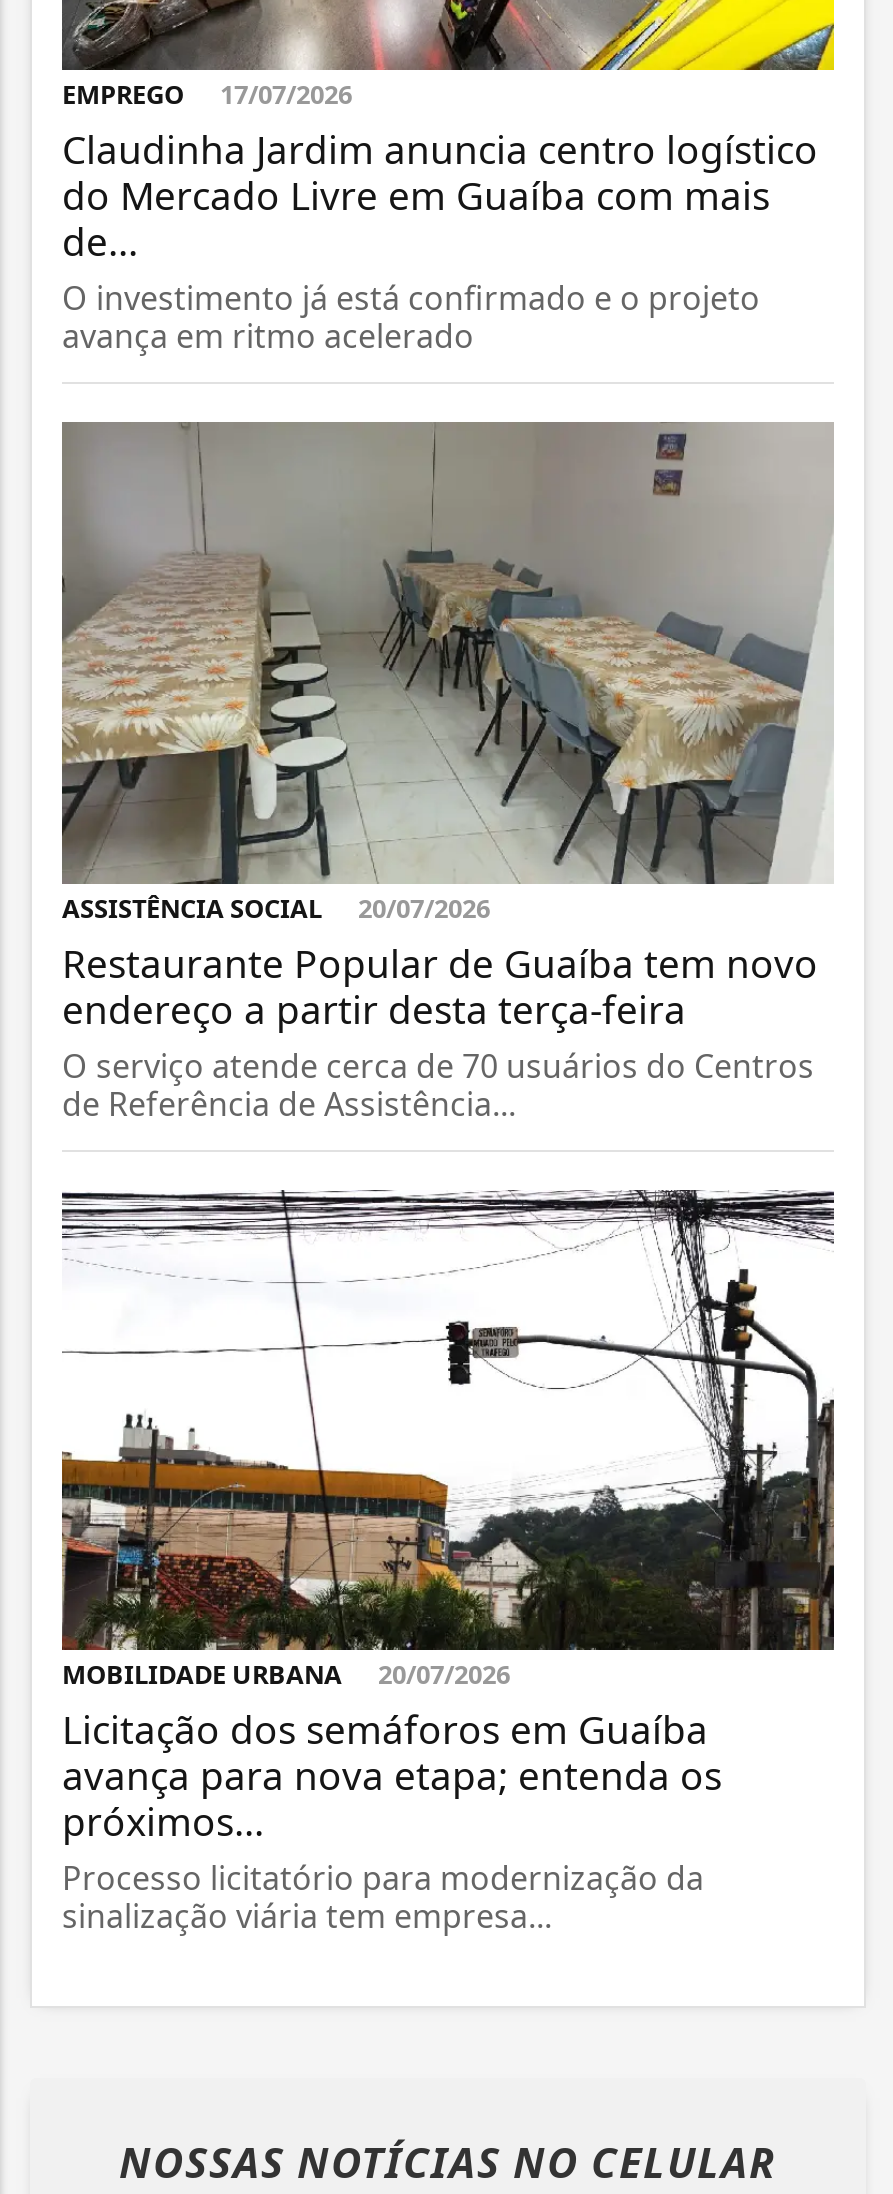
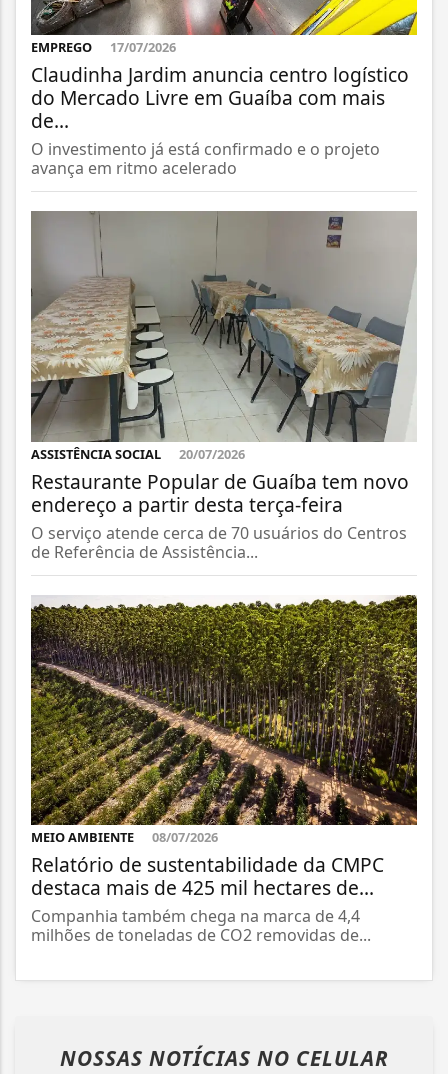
- [image]
- MOBILIDADE URBANA
- 20/07/2026
- Licitação dos semáforos em Guaíba
- avança para nova etapa; entenda os
- próximos...
- Processo licitatório para modernização da
- sinalização viária tem empresa...
+ [image]
+ MEIO AMBIENTE
+ 08/07/2026
+ Relatório de sustentabilidade da CMPC
+ destaca mais de 425 mil hectares de...
+ Companhia também chega na marca de 4,4
+ milhões de toneladas de CO2 removidas de...
